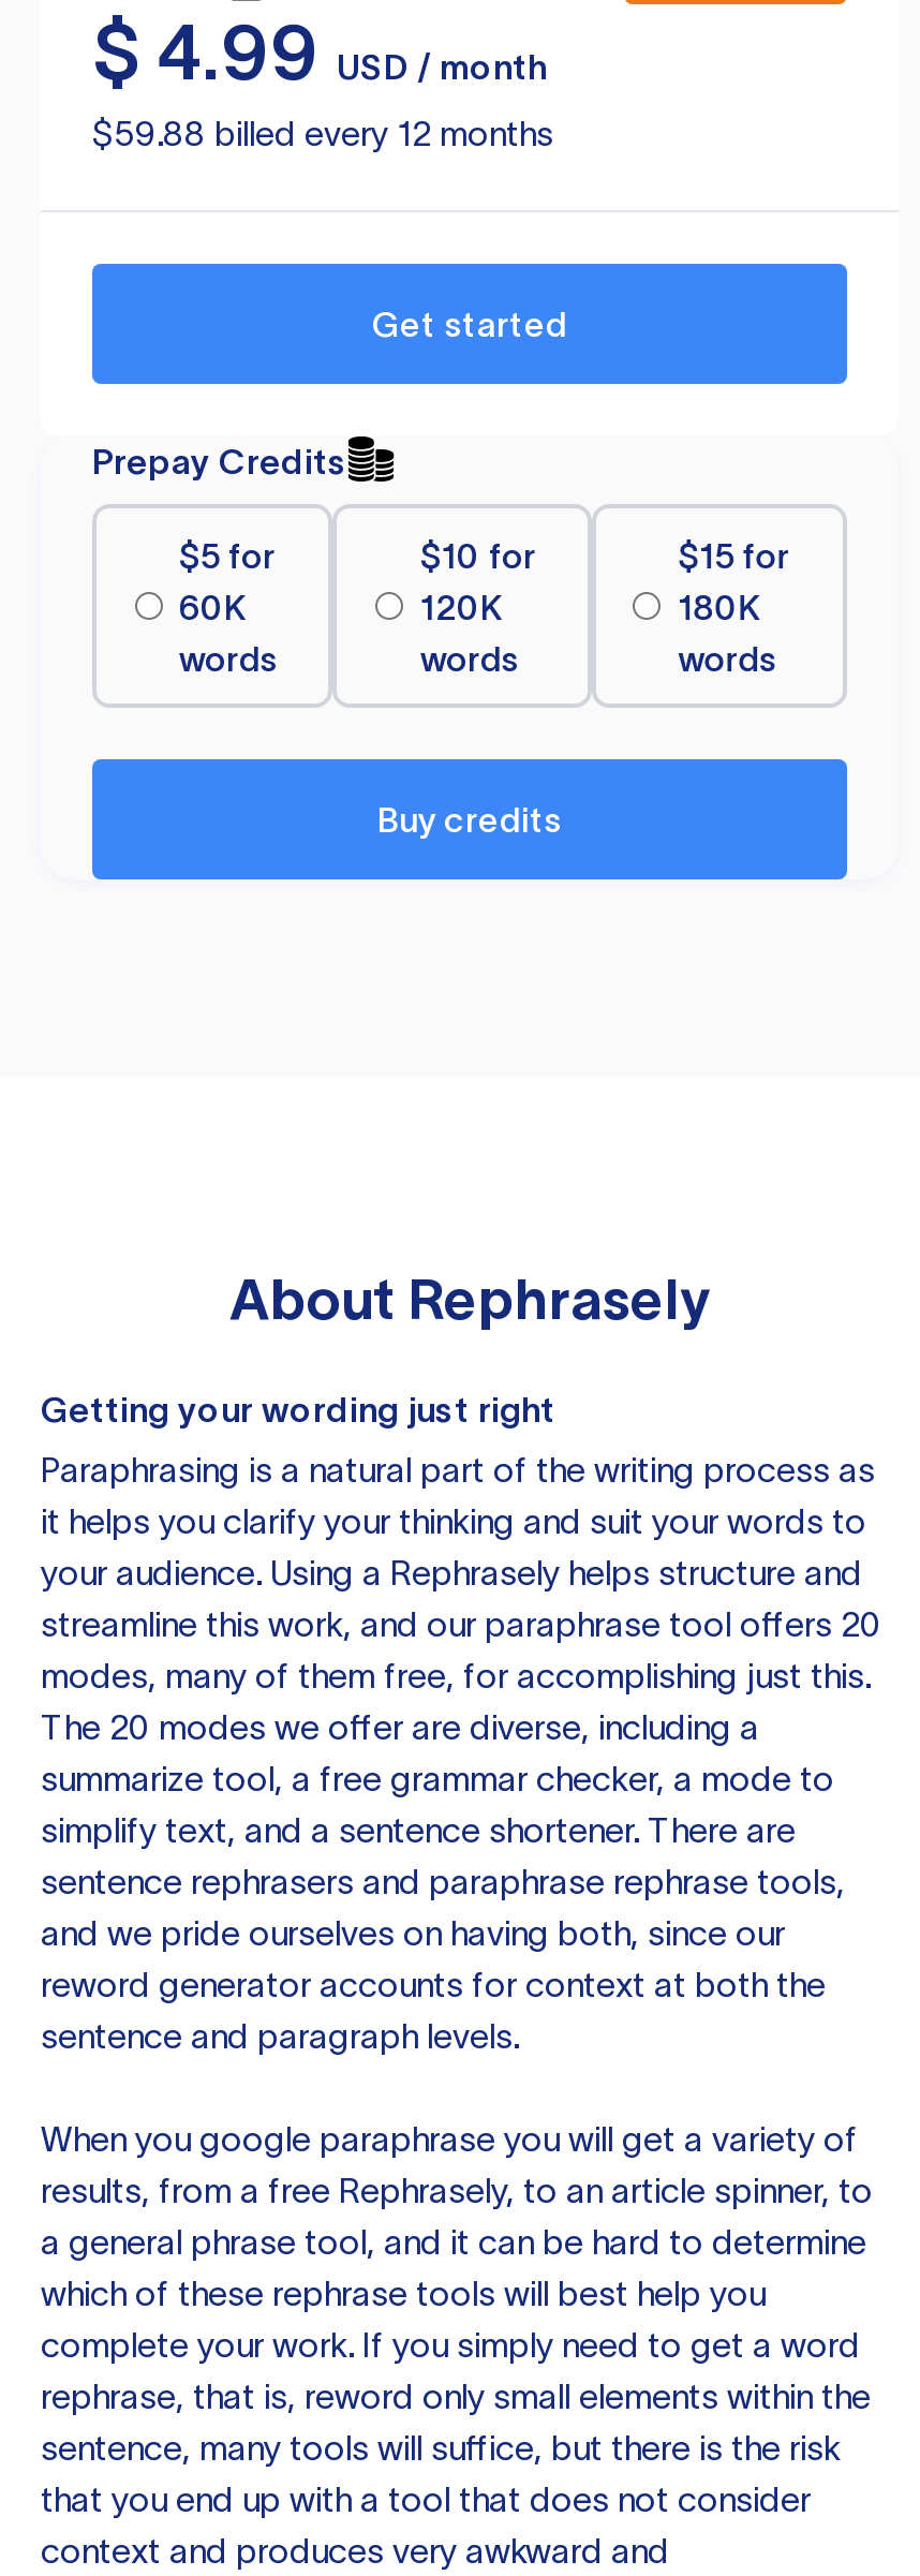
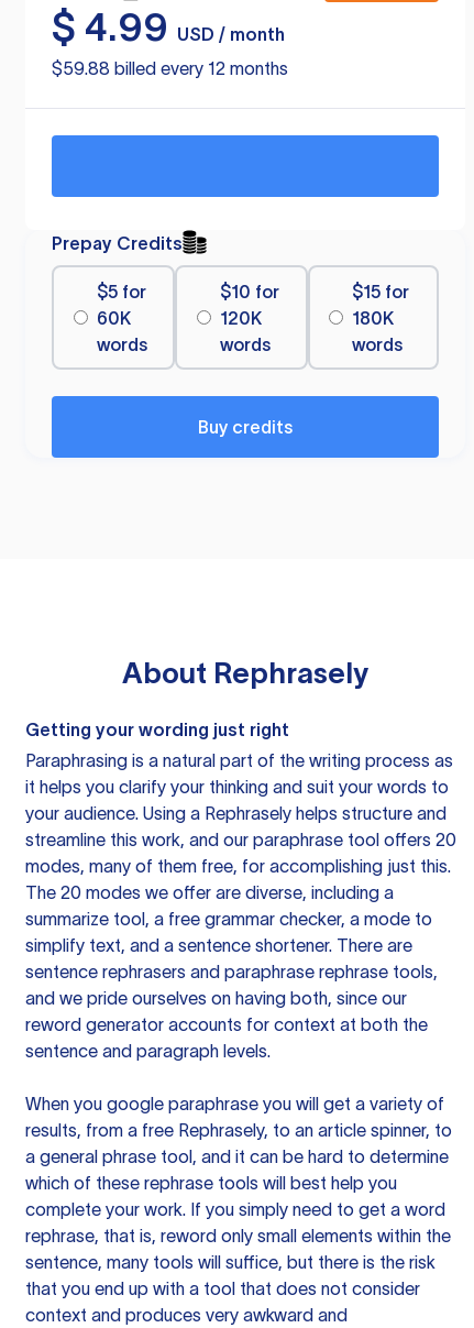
- Get started
